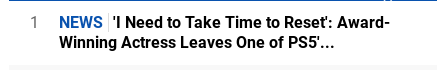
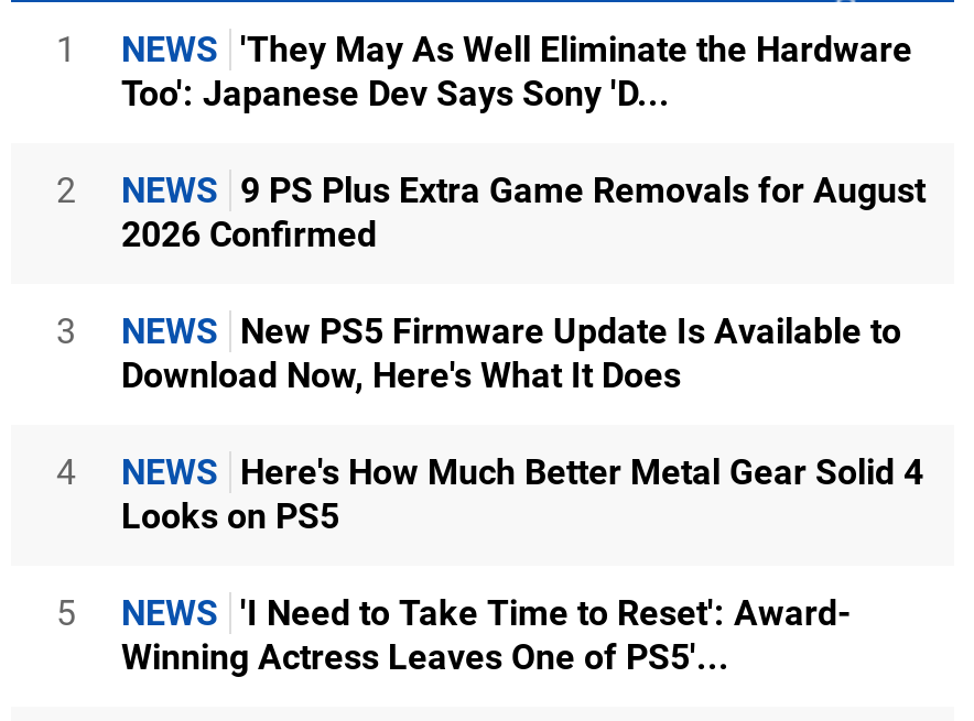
+ NEWS 'They May As Well Eliminate the Hardware
+ Too': Japanese Dev Says Sony 'D...
+ 2
+ NEWS 9 PS Plus Extra Game Removals for August
+ 2026 Confirmed
+ 3
+ NEWS New PS5 Firmware Update Is Available to
+ Download Now, Here's What It Does
+ 4
+ NEWS Here's How Much Better Metal Gear Solid 4
+ Looks on PS5
+ 5
